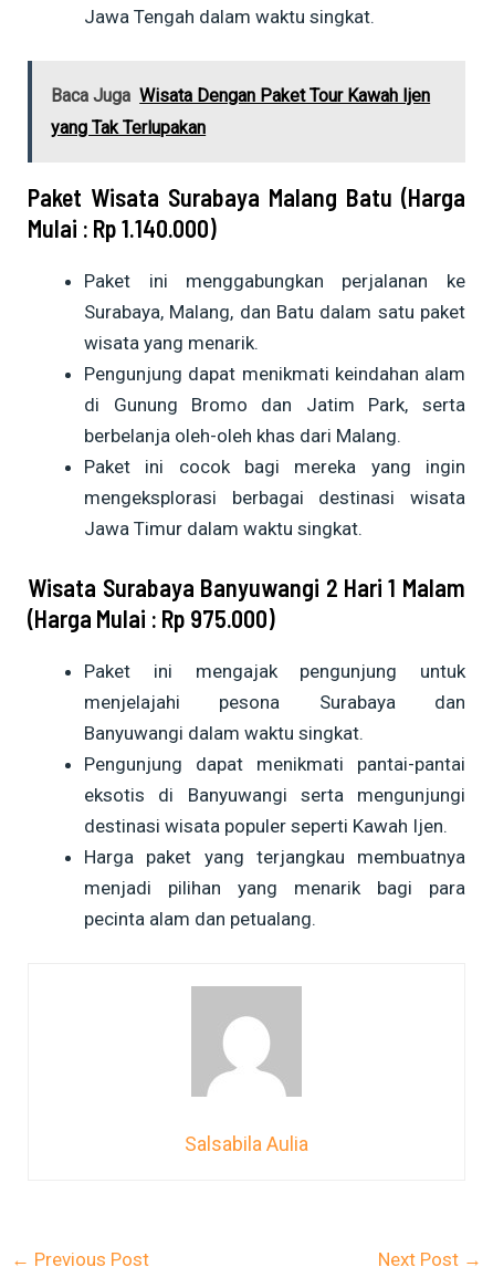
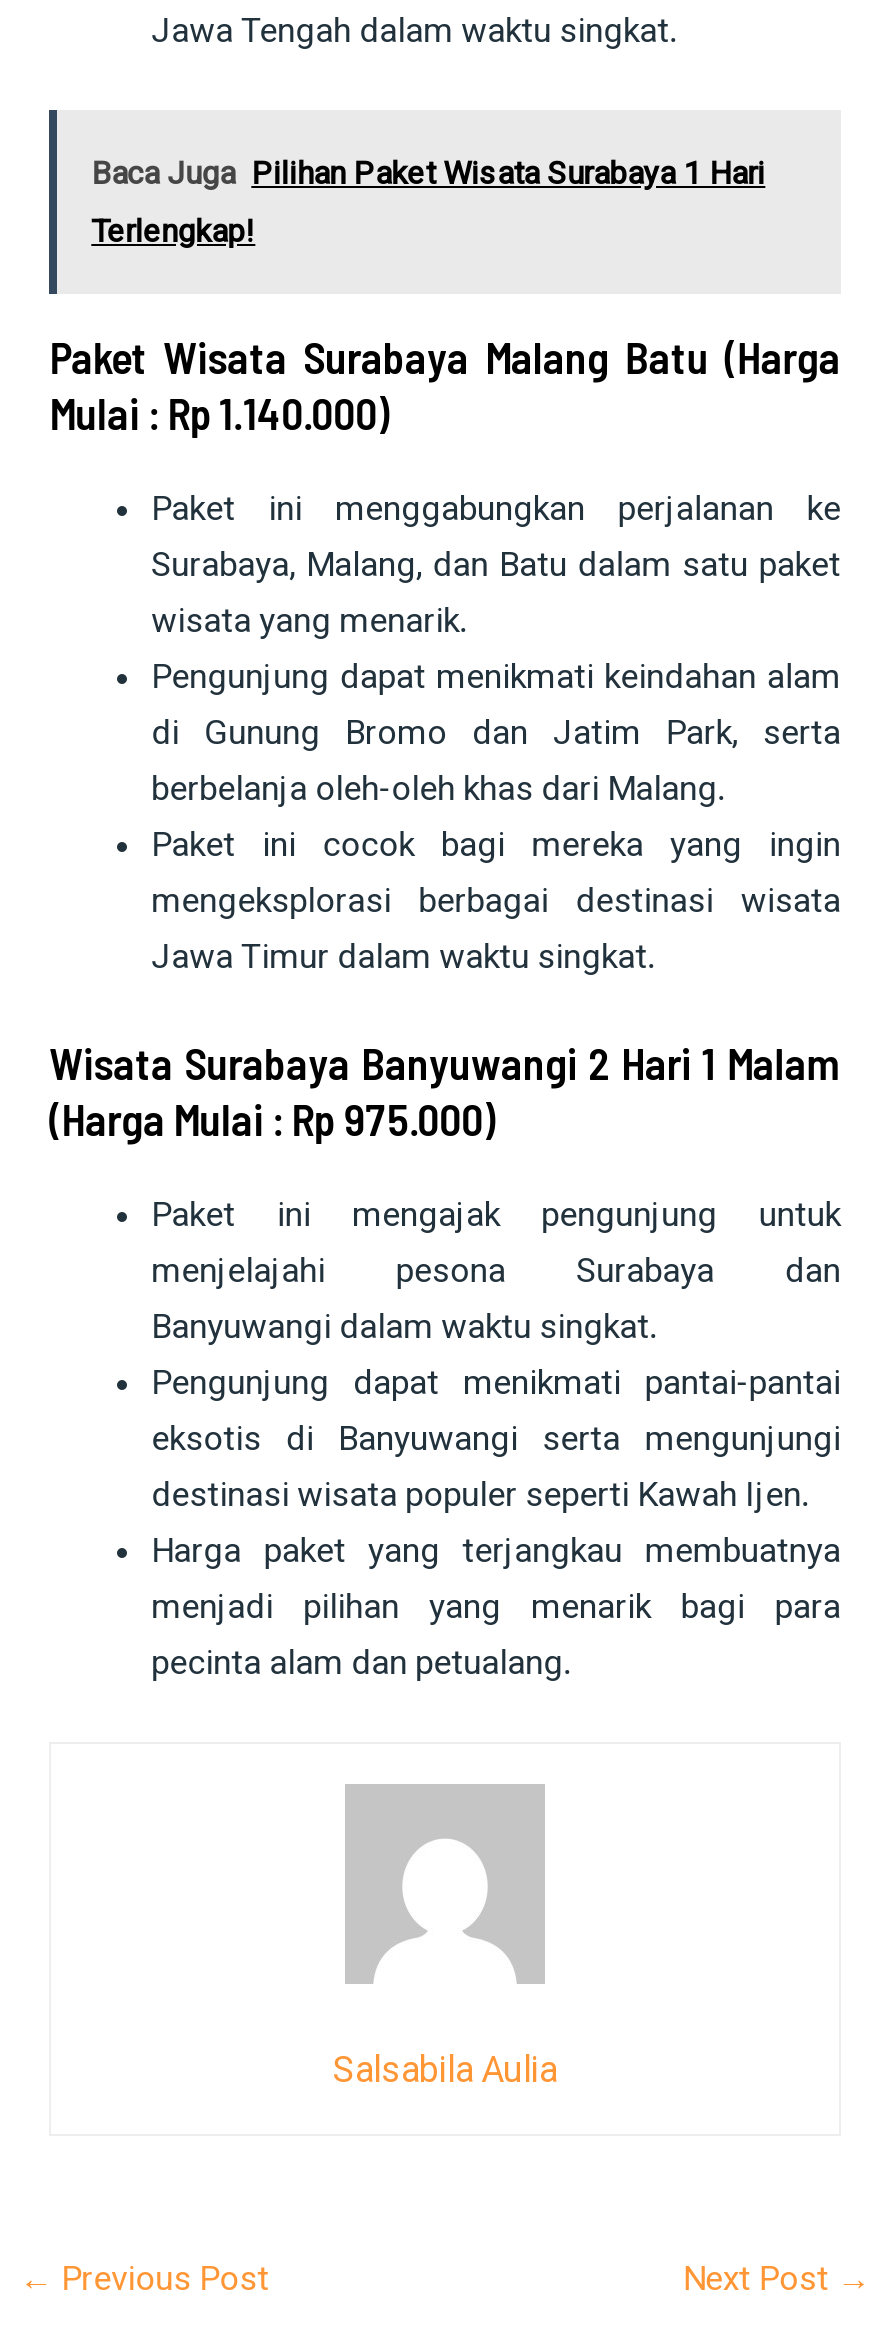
- Baca Juga Wisata Dengan Paket Tour Kawah Ijen
+ Baca Juga Pilihan Paket Wisata Surabaya 1 Hari

- yang Tak Terlupakan
+ Terlengkap!
